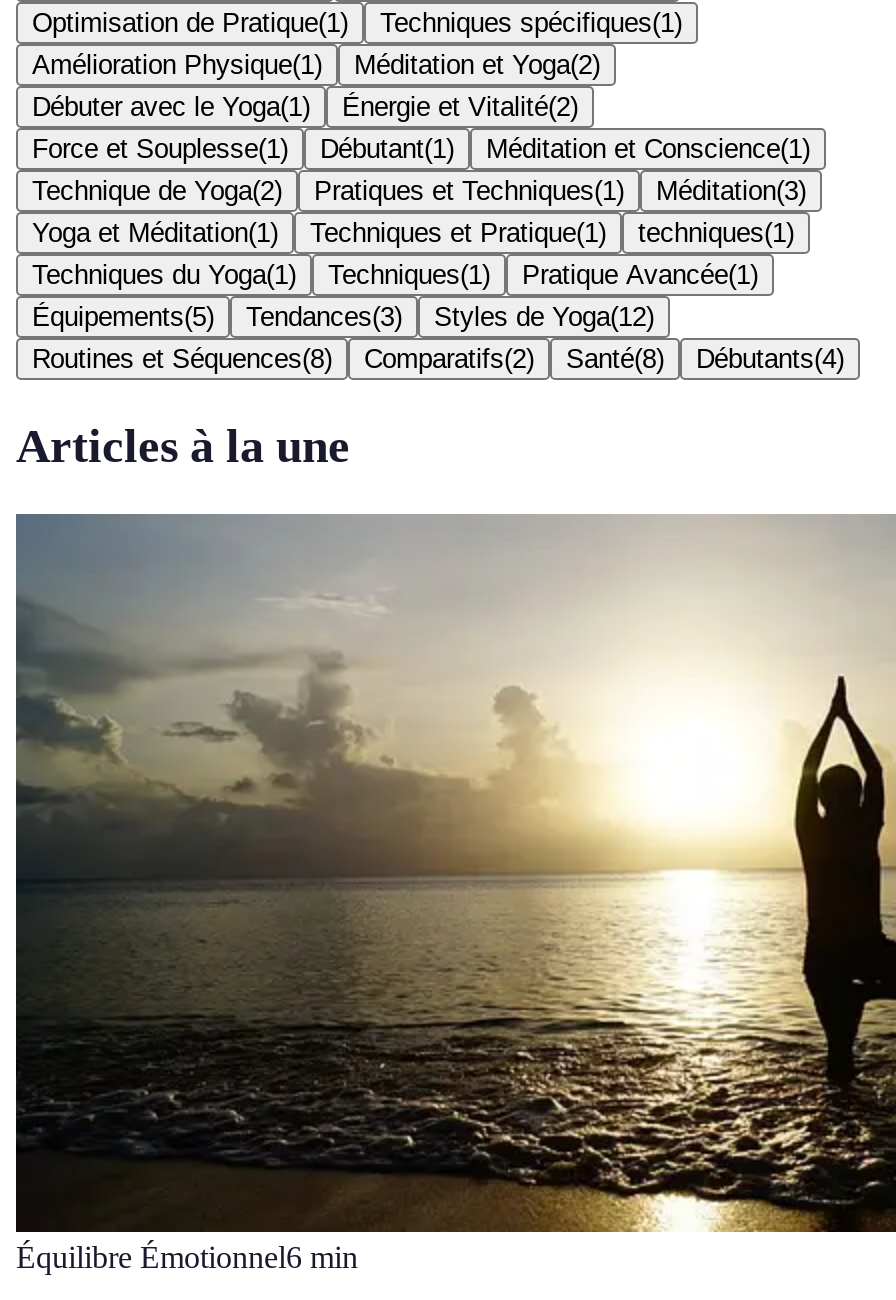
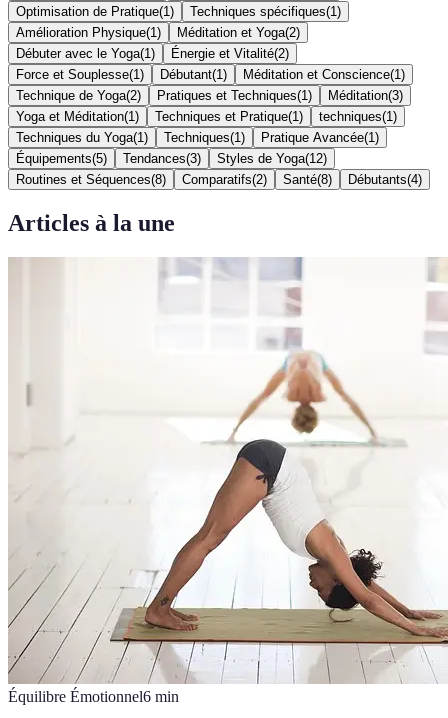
- [image]
+ [image]
